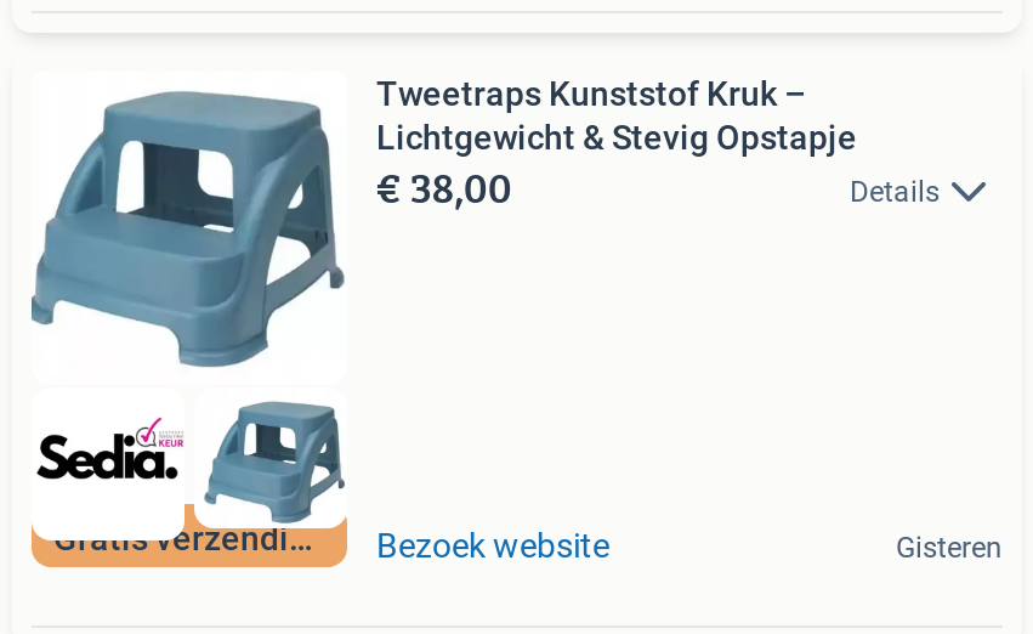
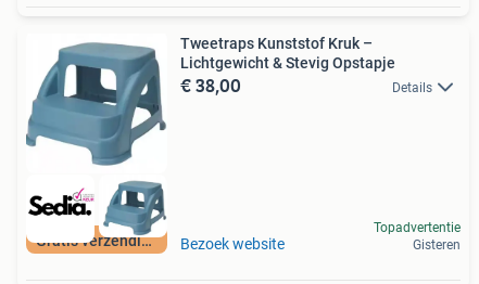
+ Topadvertentie
